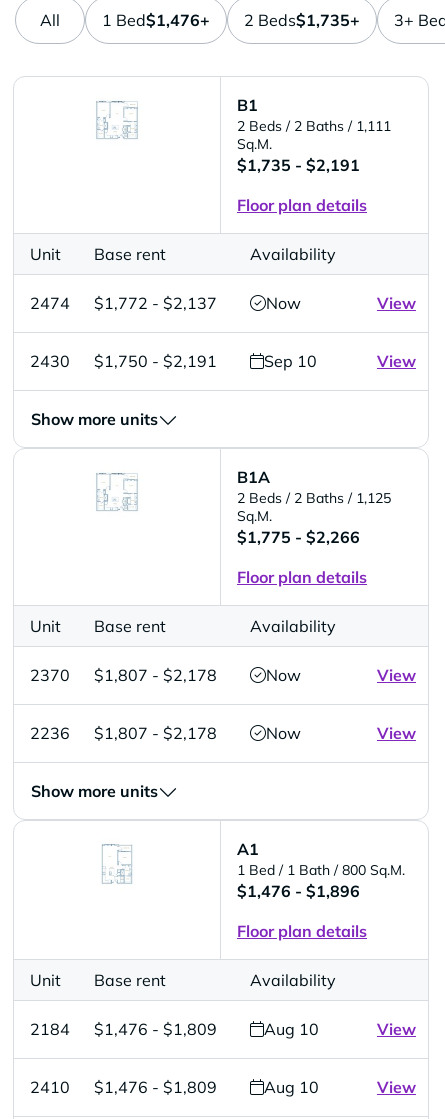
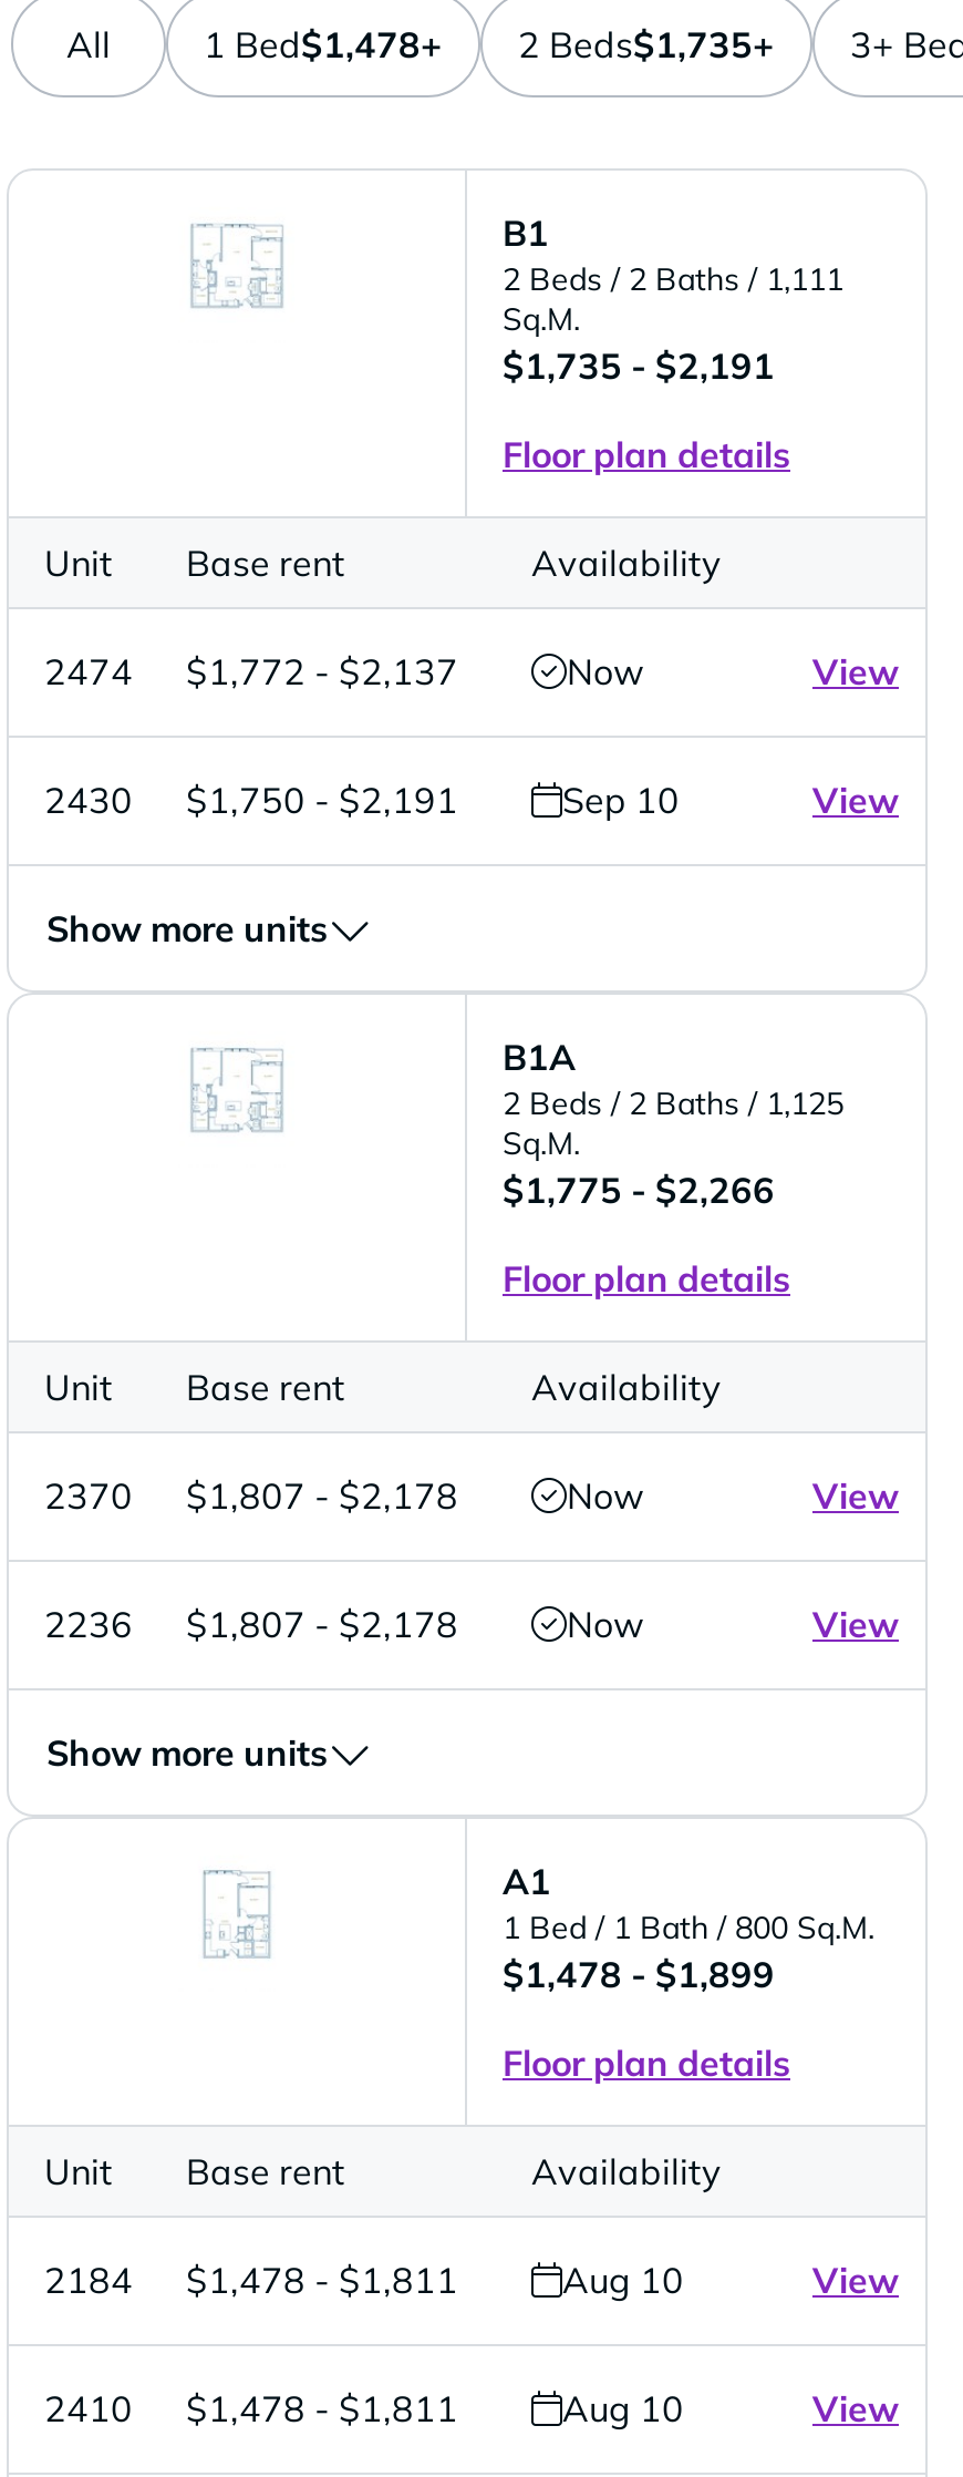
- 1 Bed$1,476+
+ 1 Bed$1,478+

- $1,476 - $1,896
+ $1,478 - $1,899

- 2184 $1,476 - $1,809
+ 2184 $1,478 - $1,811

- 2410 $1,476 - $1,809
+ 2410 $1,478 - $1,811
